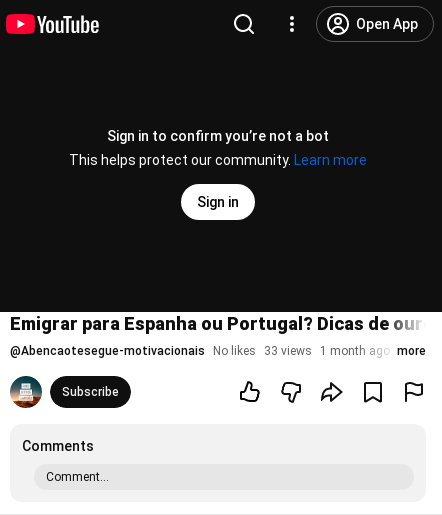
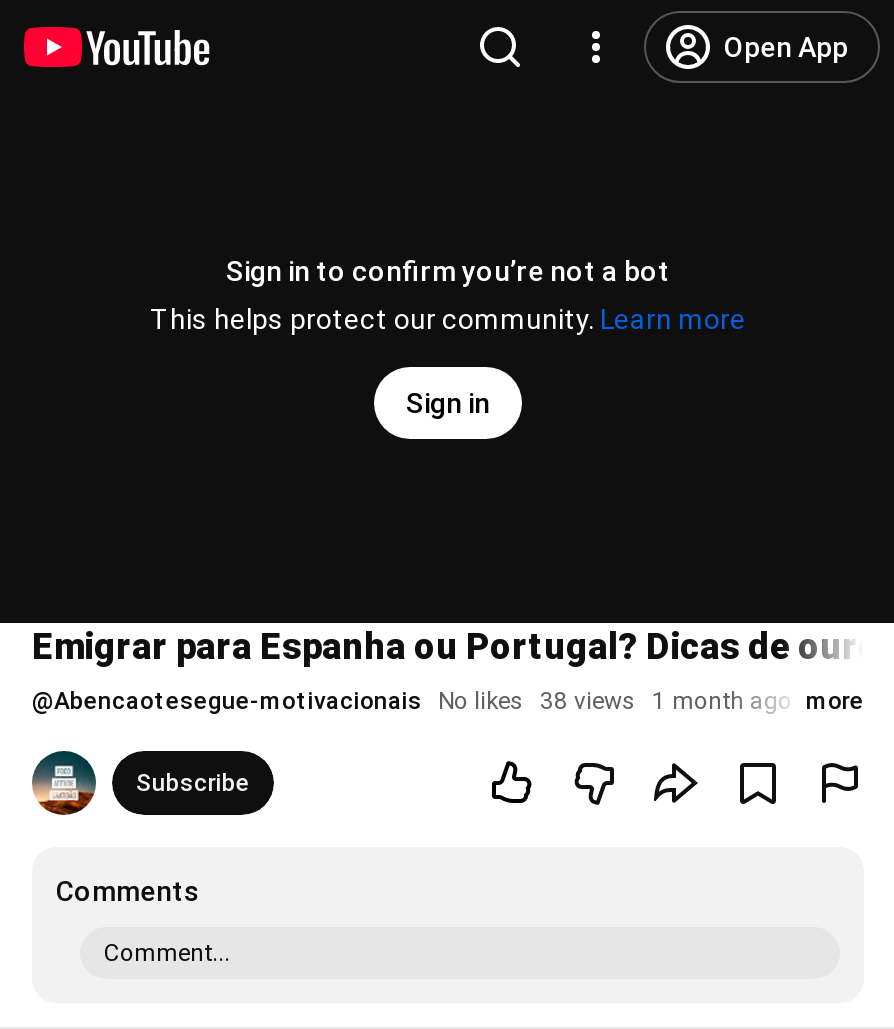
- @Abencaotesegue-motivacionais No likes 33 views 1 month ago more
+ @Abencaotesegue-motivacionais No likes 38 views 1 month ago more
